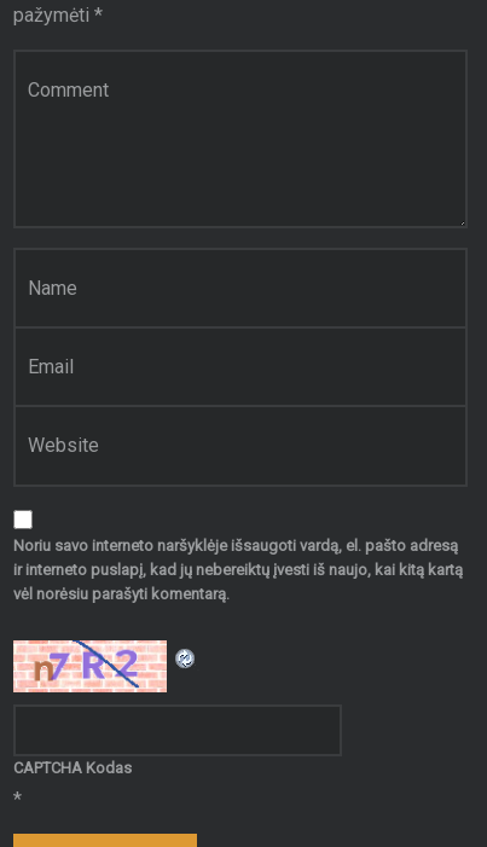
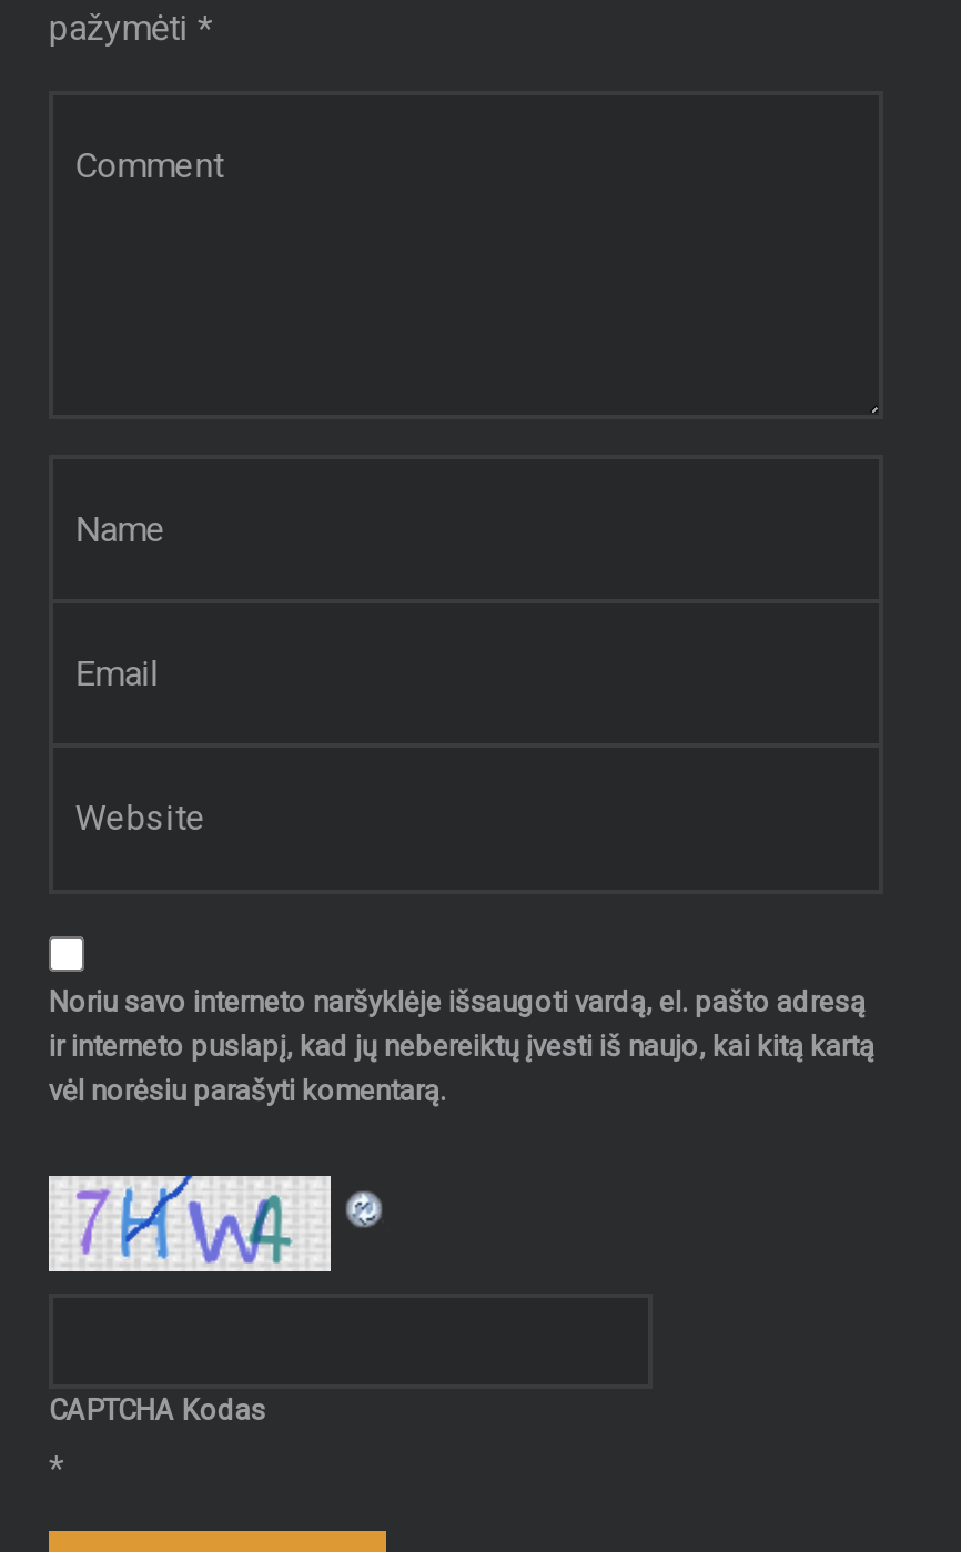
- [image]
+ [image]
